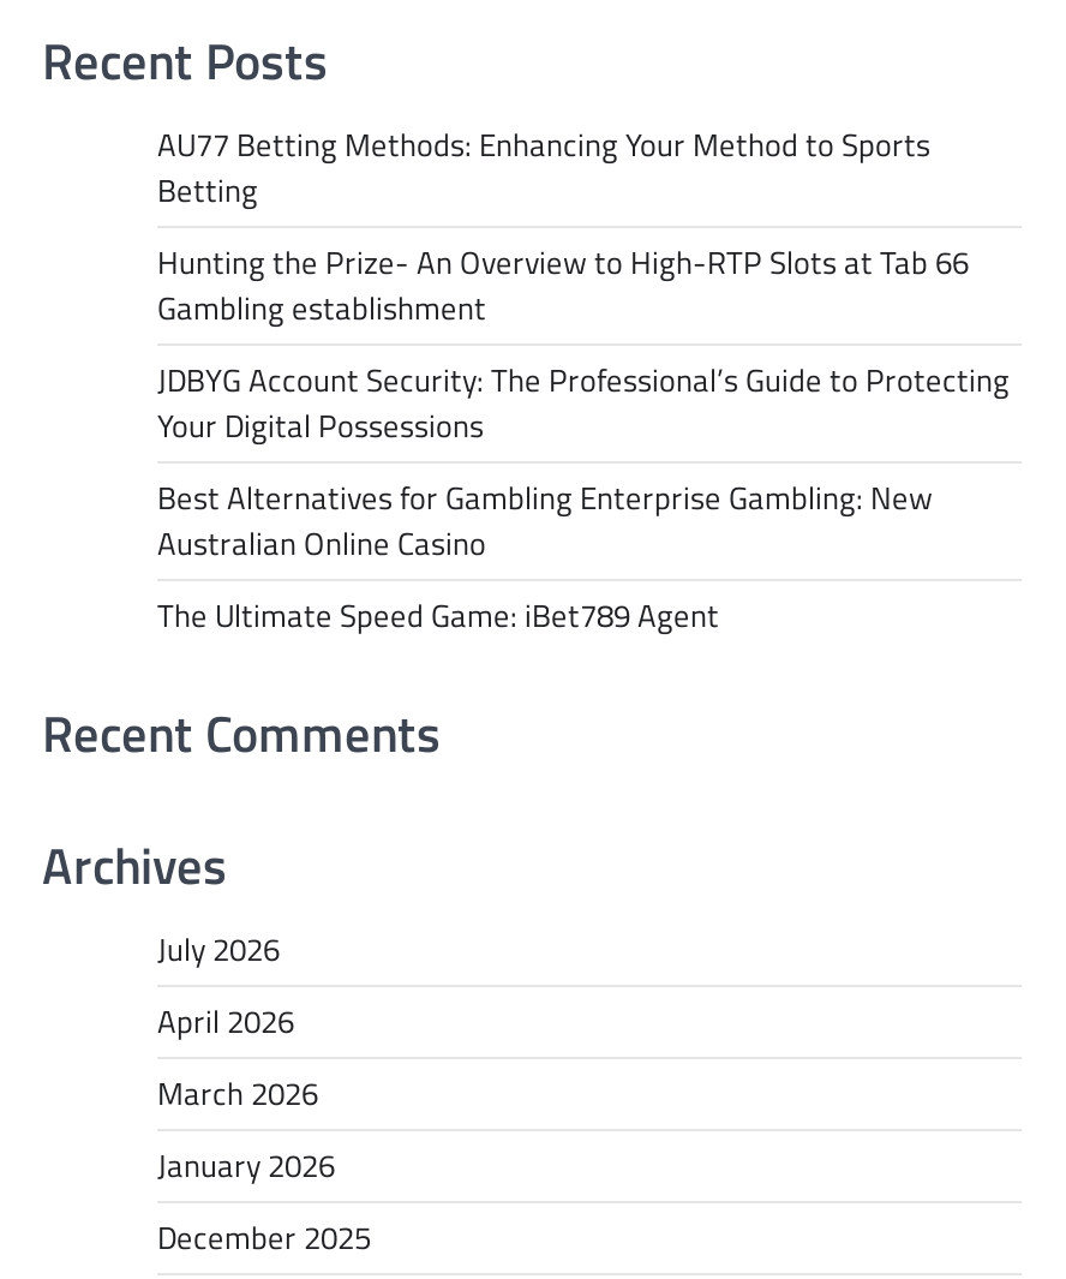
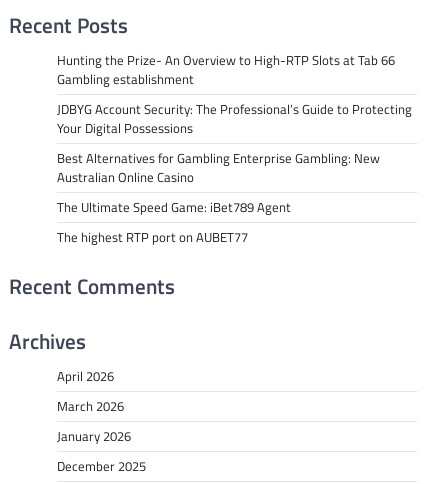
- AU77 Betting Methods: Enhancing Your Method to Sports
- Betting

+ The highest RTP port on AUBET77

- July 2026
